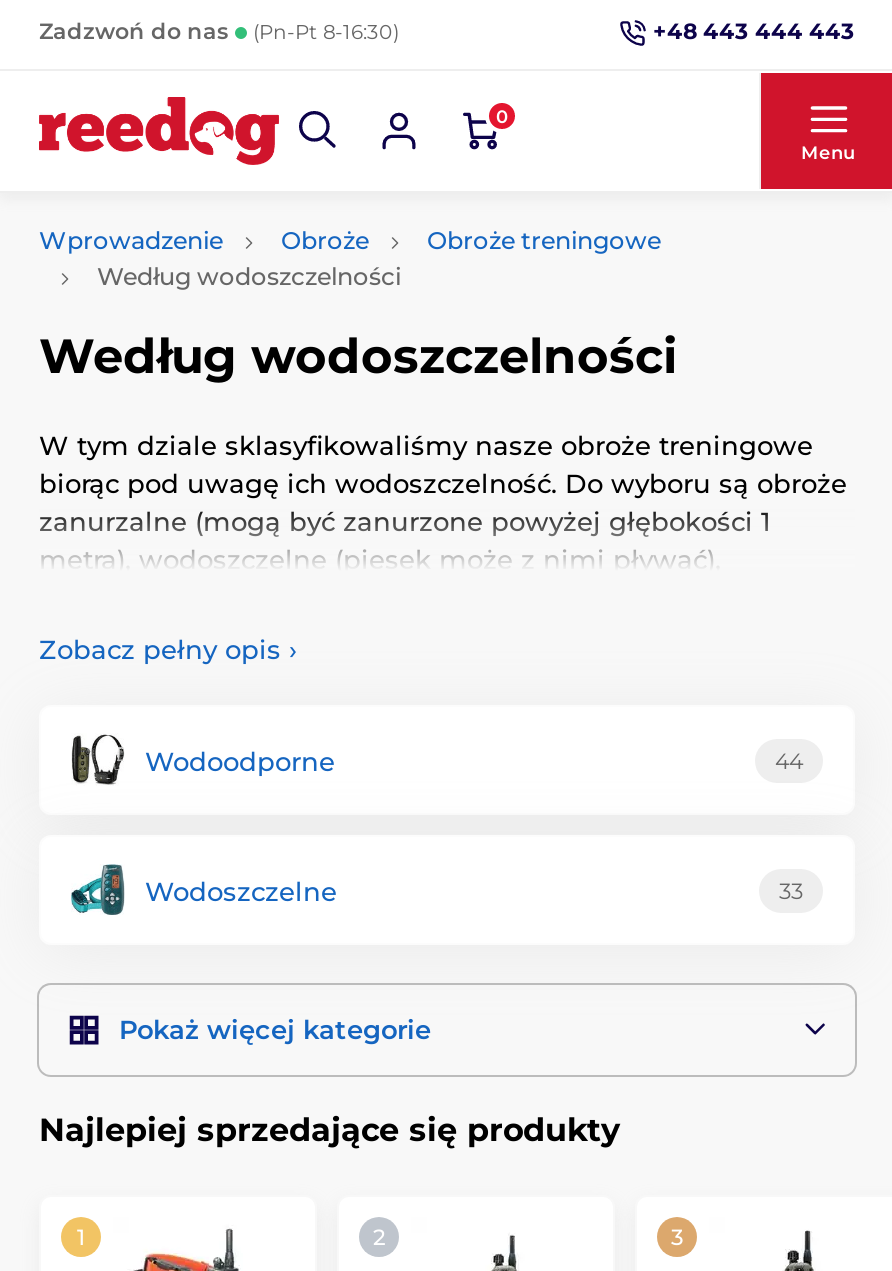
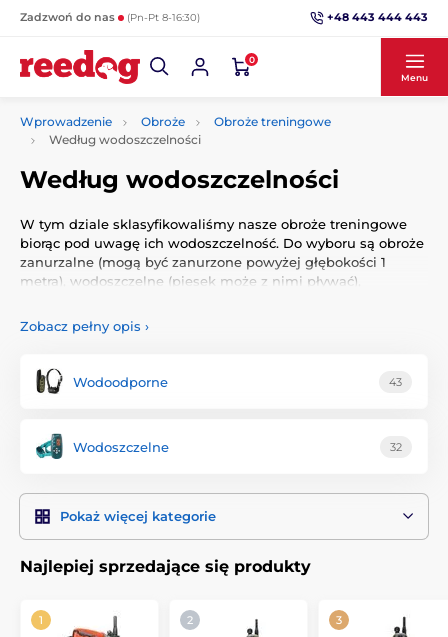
- 44
+ 43

- 33
+ 32
